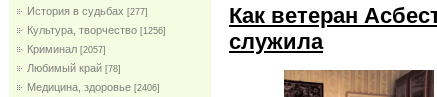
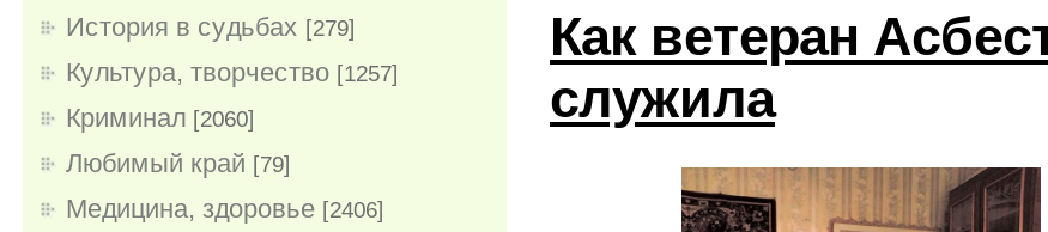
- История в судьбах [277]
+ История в судьбах [279]

- Культура, творчество [1256]
+ Культура, творчество [1257]

- Криминал [2057]
+ Криминал [2060]

- Любимый край [78]
+ Любимый край [79]
